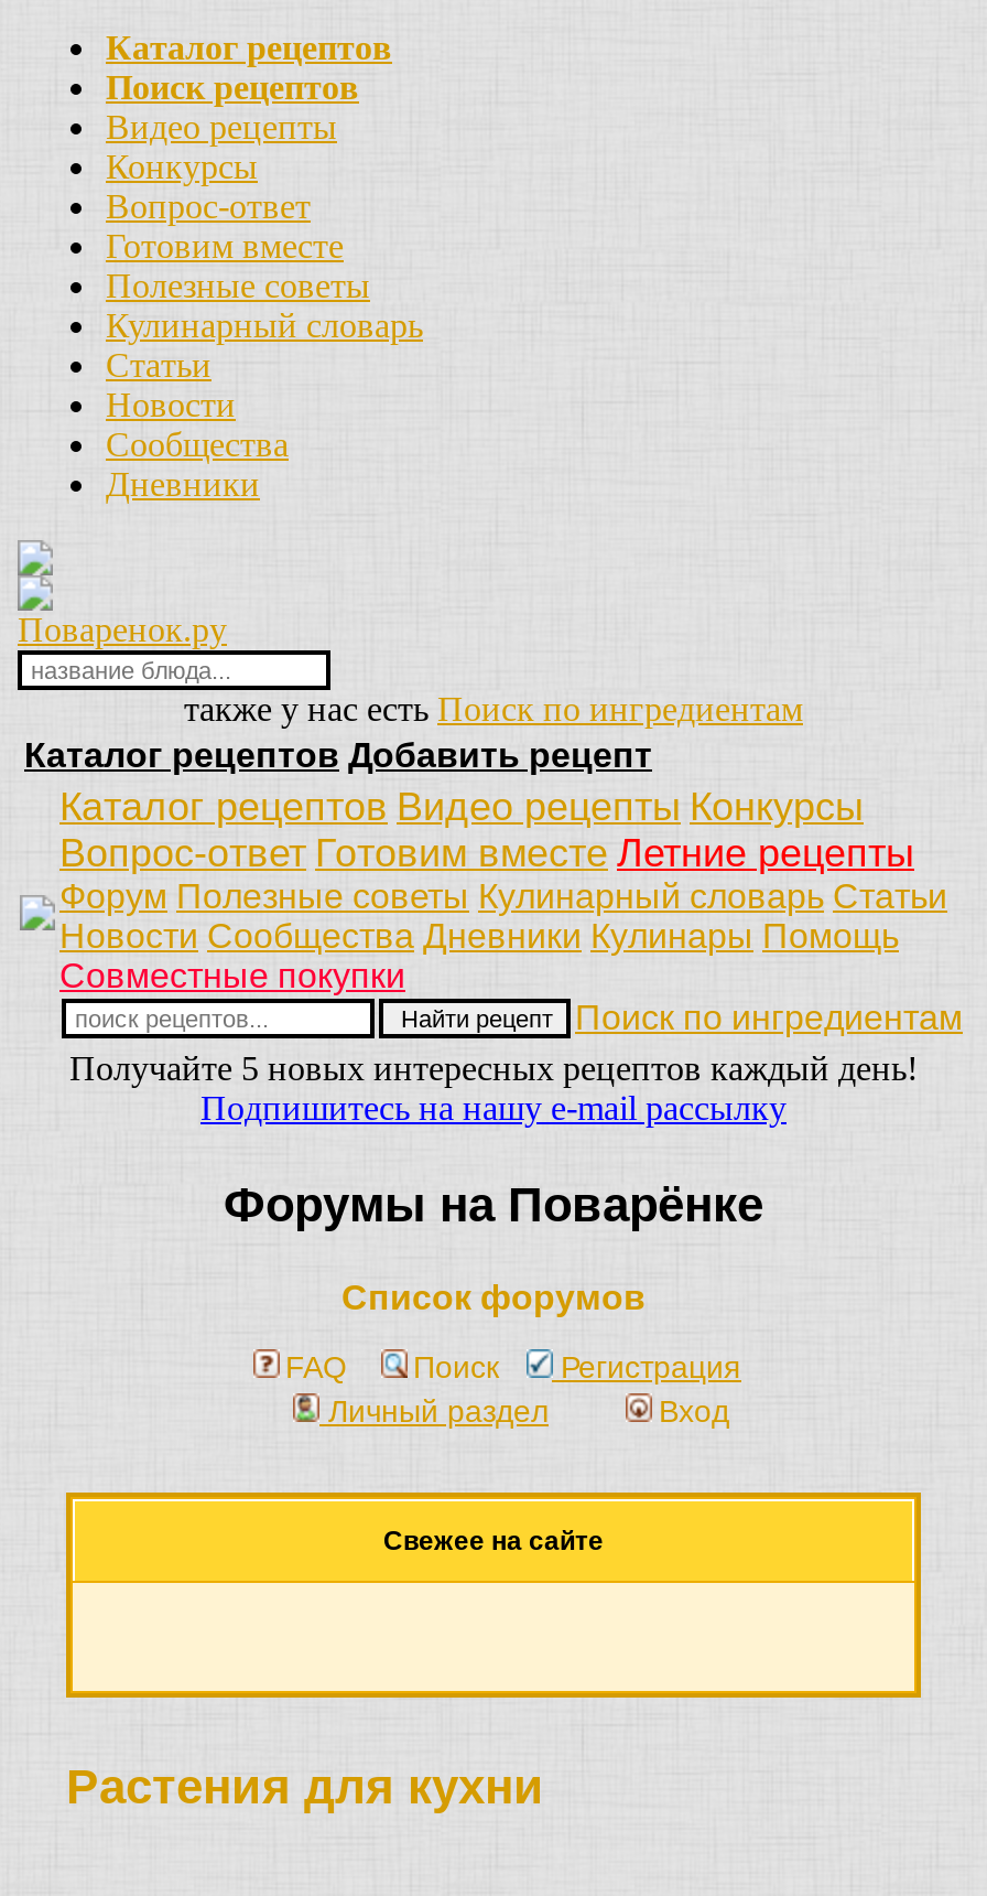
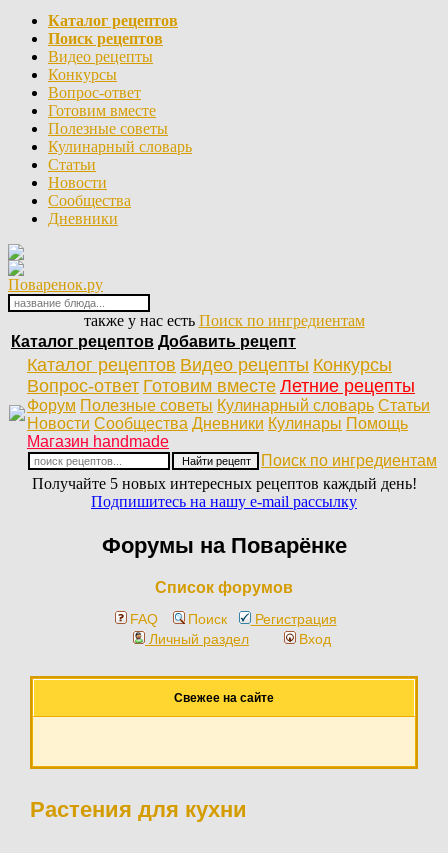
- Совместные покупки
+ Магазин handmade
